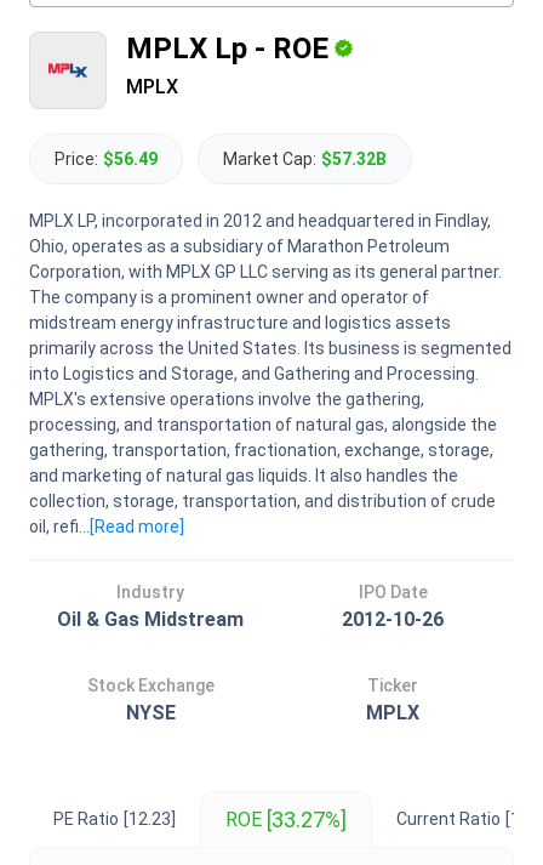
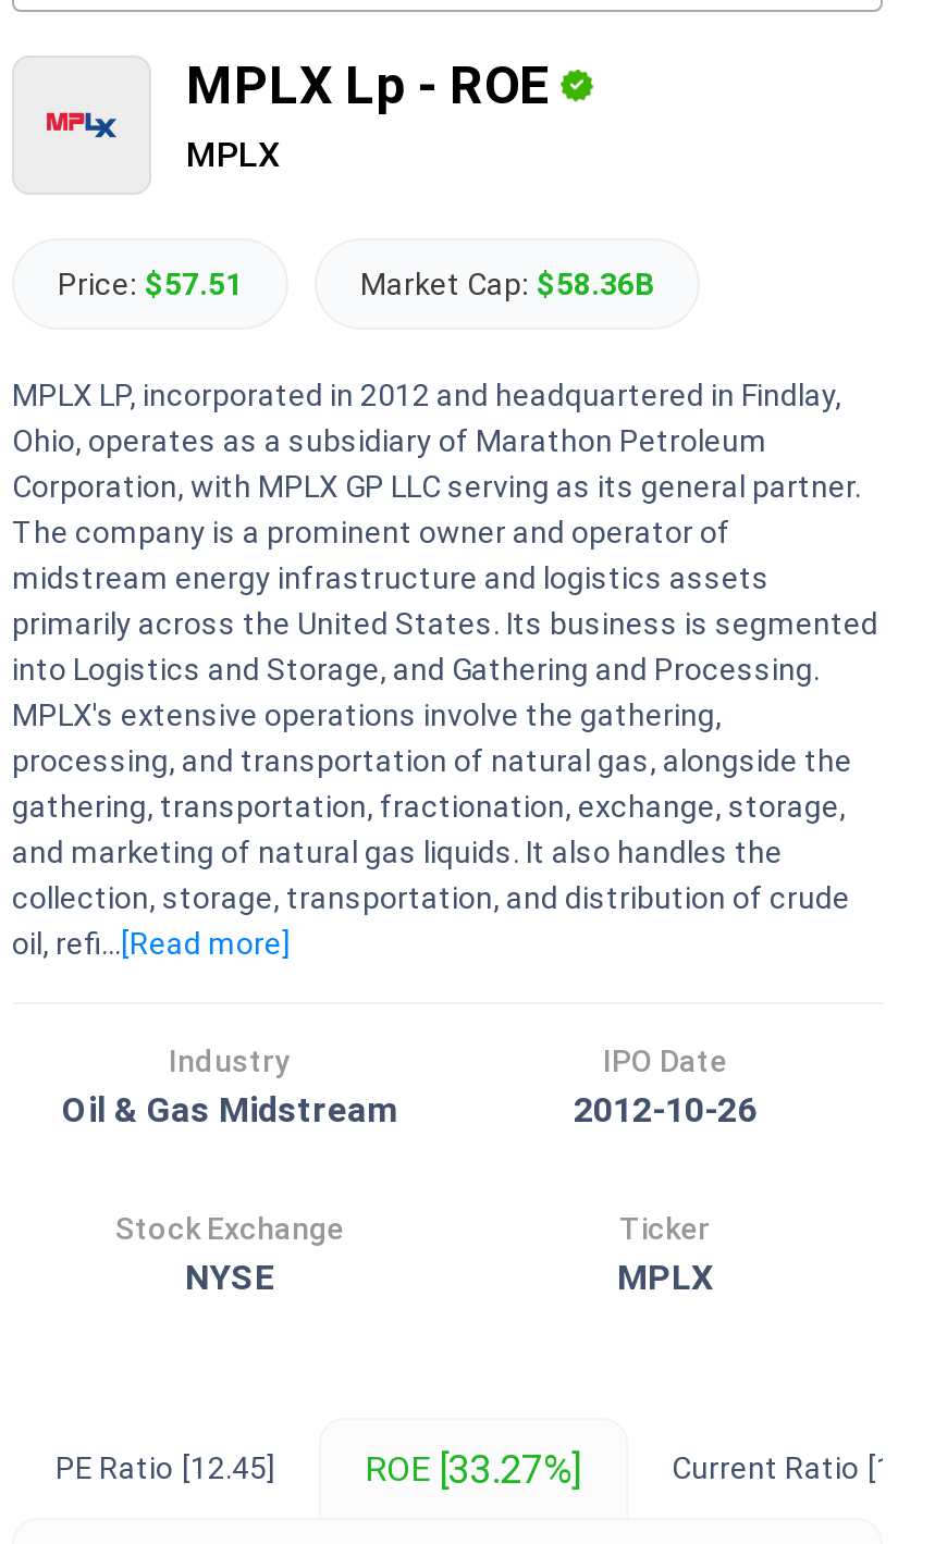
- Price: $56.49
+ Price: $57.51

- Market Cap: $57.32B
+ Market Cap: $58.36B

- PE Ratio [12.23]
+ PE Ratio [12.45]
